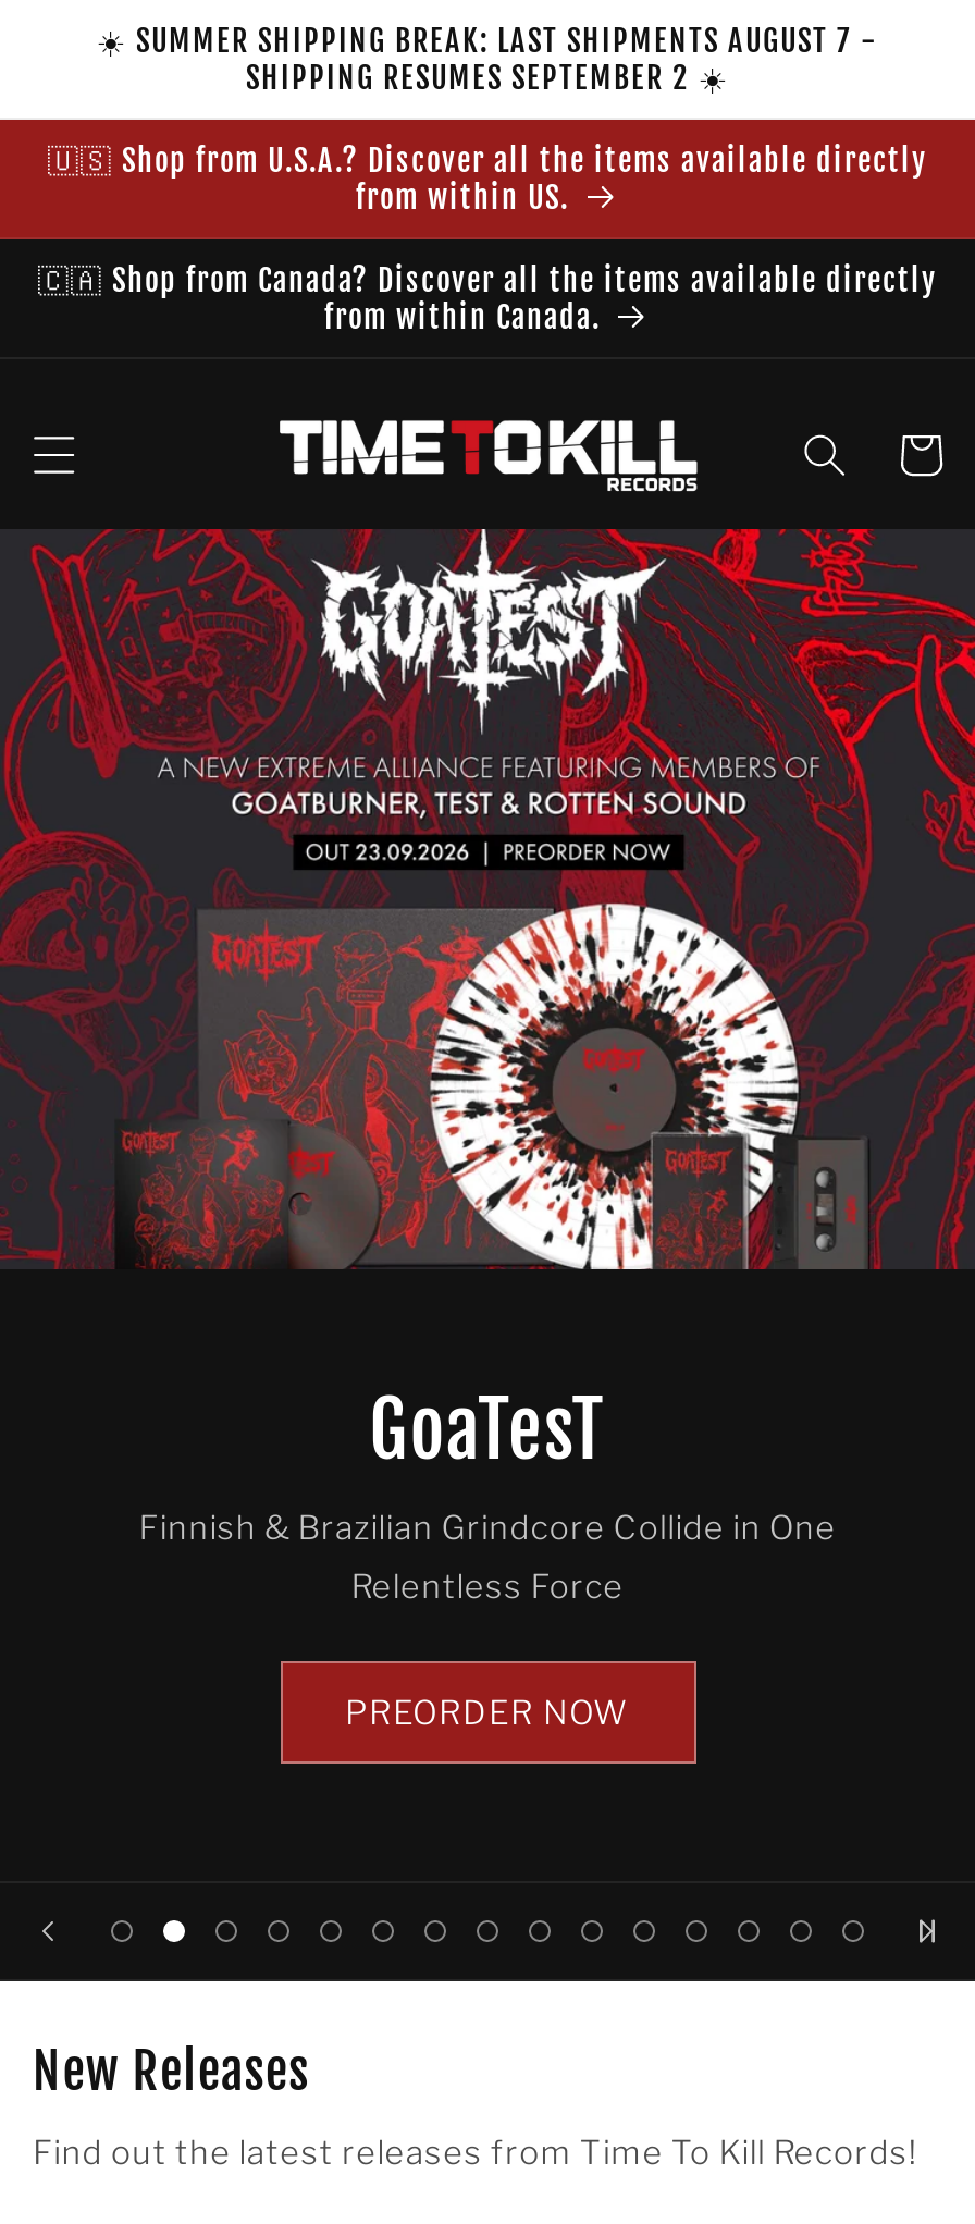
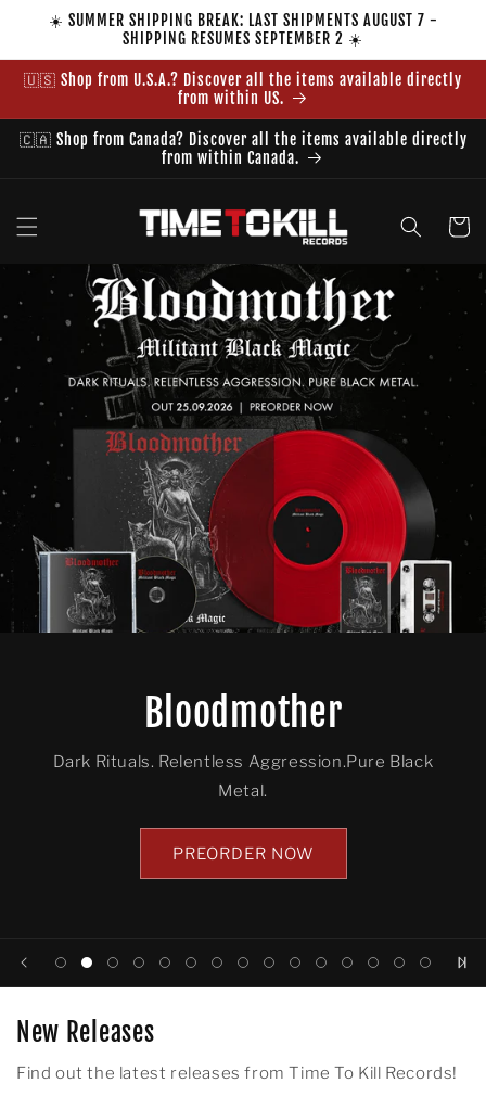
- [image]
+ [image]

- GoaTesT
- Finnish & Brazilian Grindcore Collide in One
+ Bloodmother
+ Dark Rituals. Relentless Aggression.Pure Black

- Relentless Force
+ Metal.
